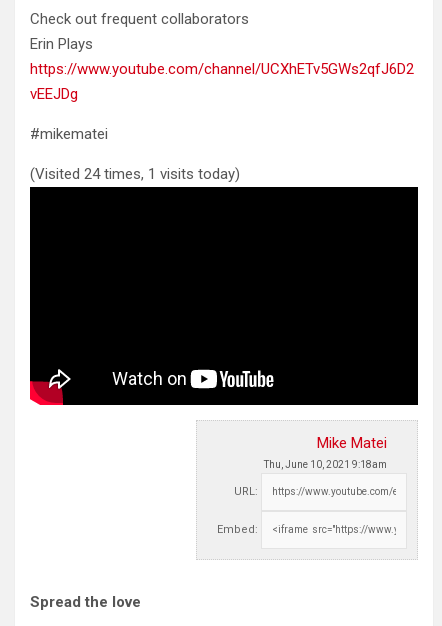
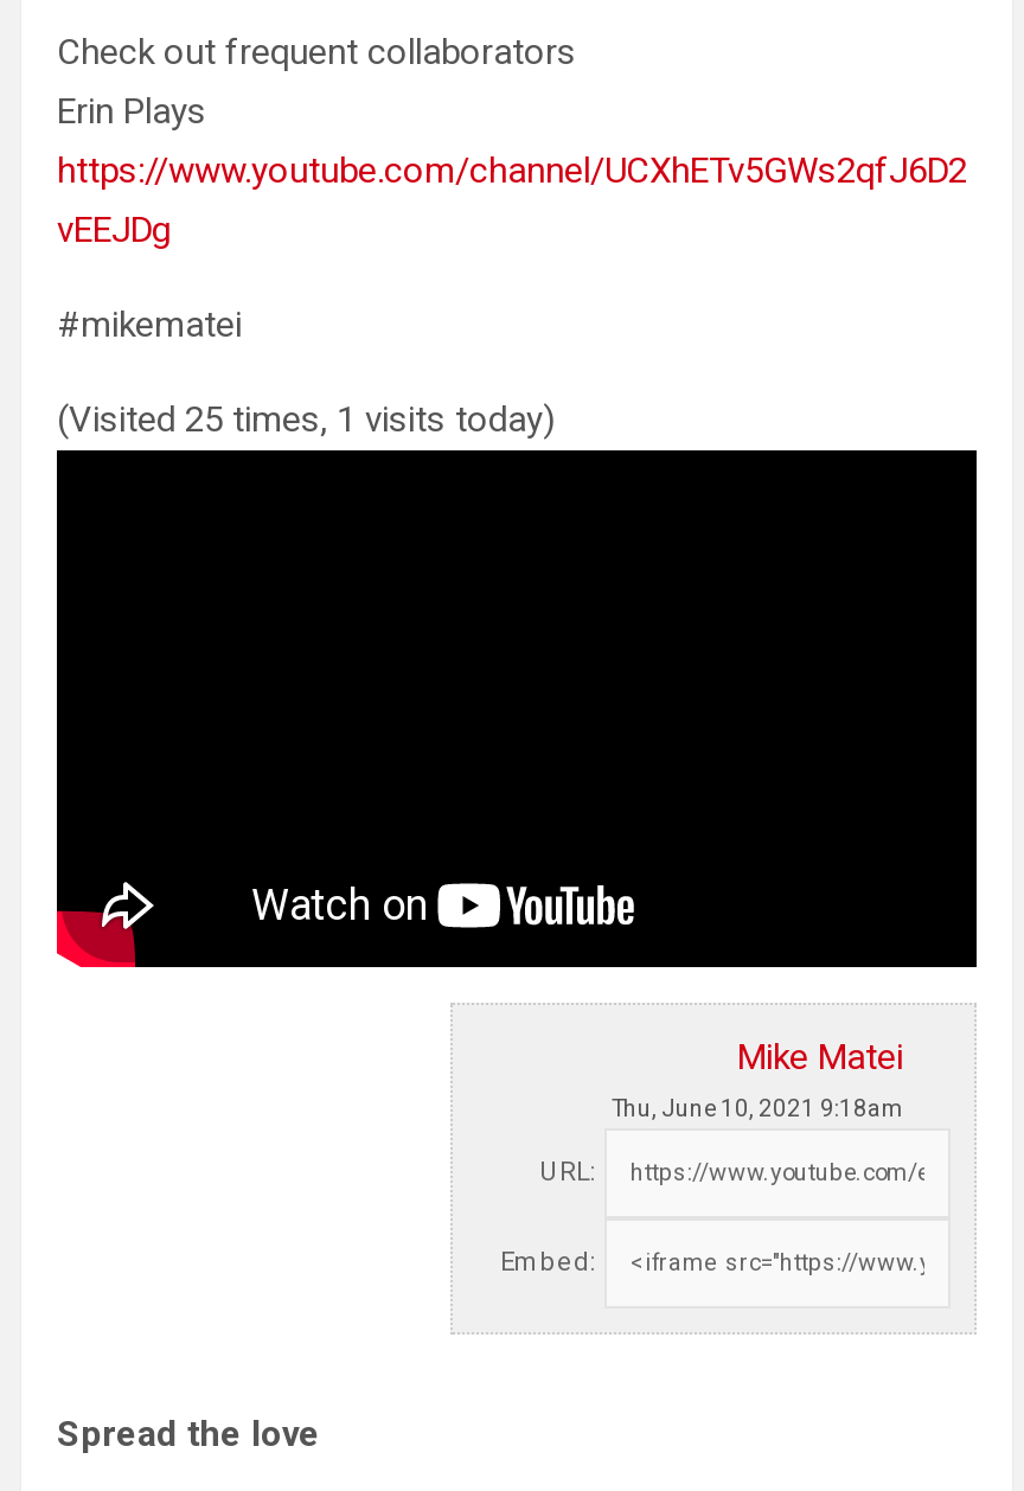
- (Visited 24 times, 1 visits today)
+ (Visited 25 times, 1 visits today)
